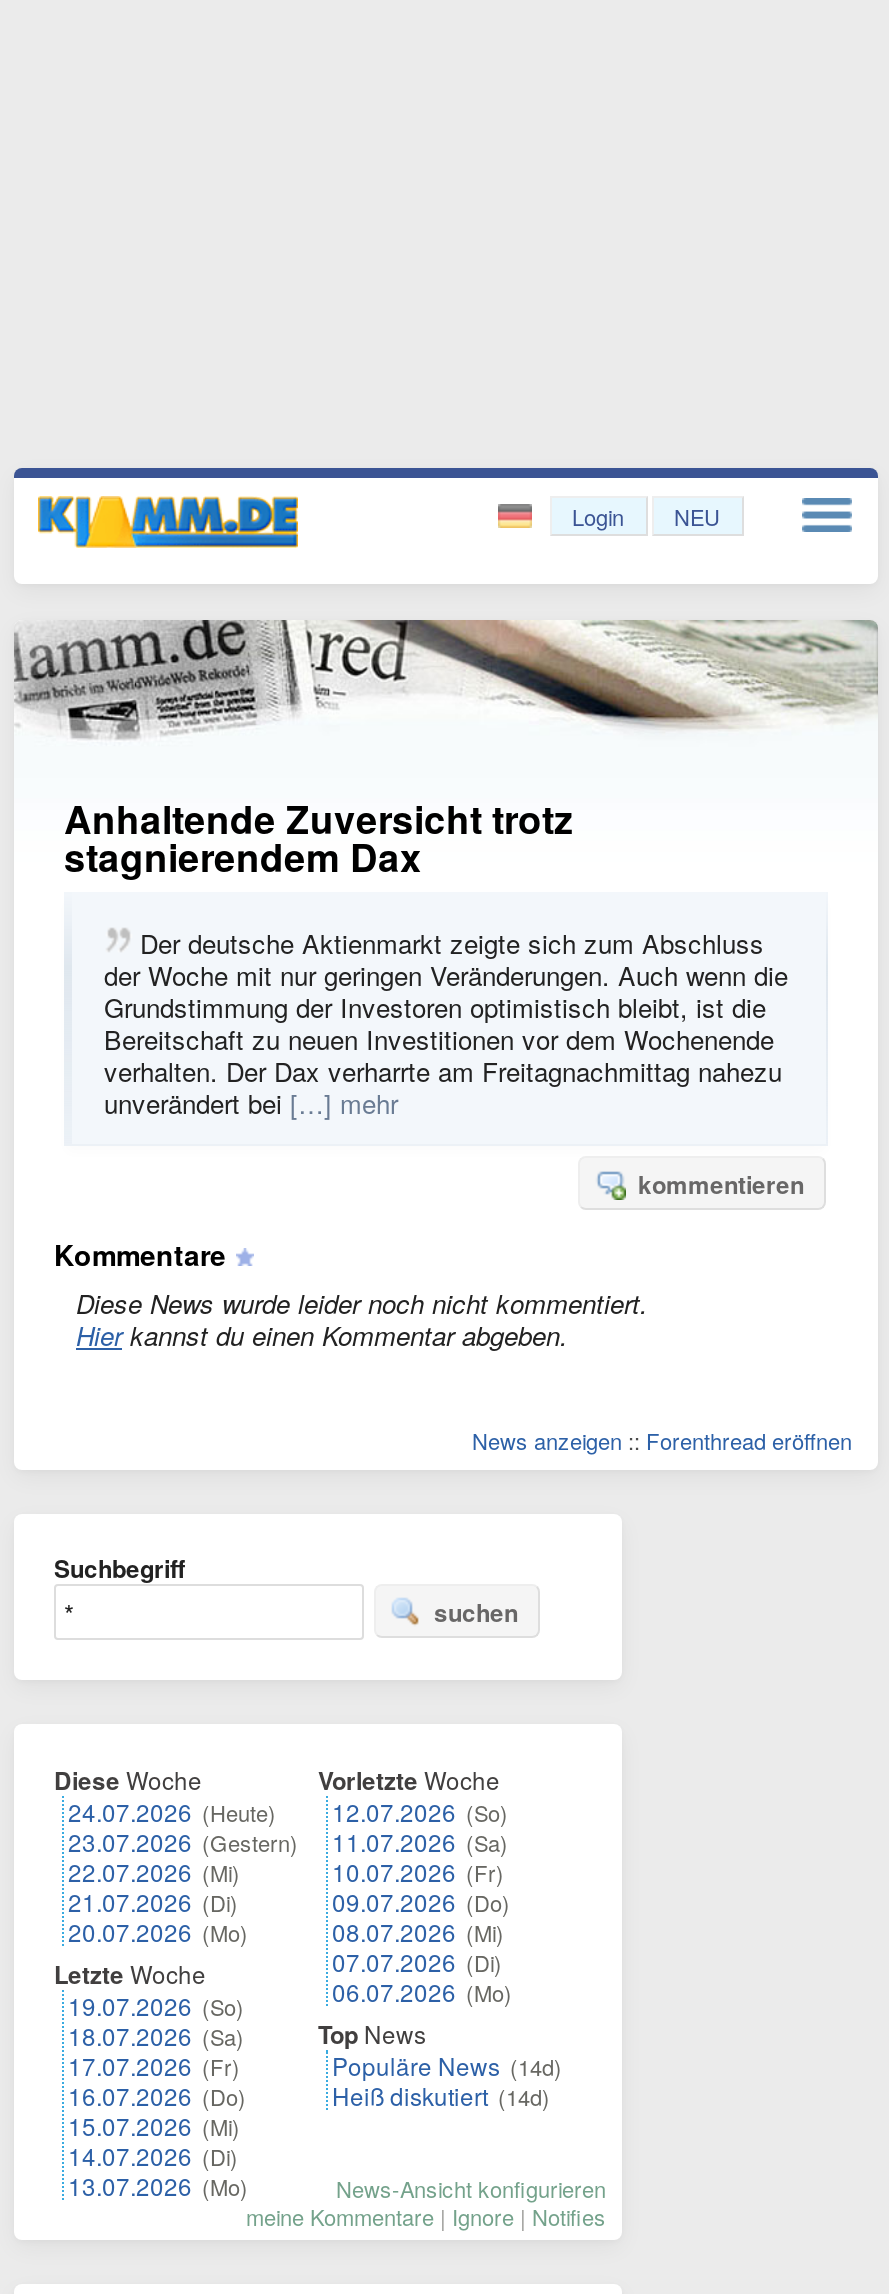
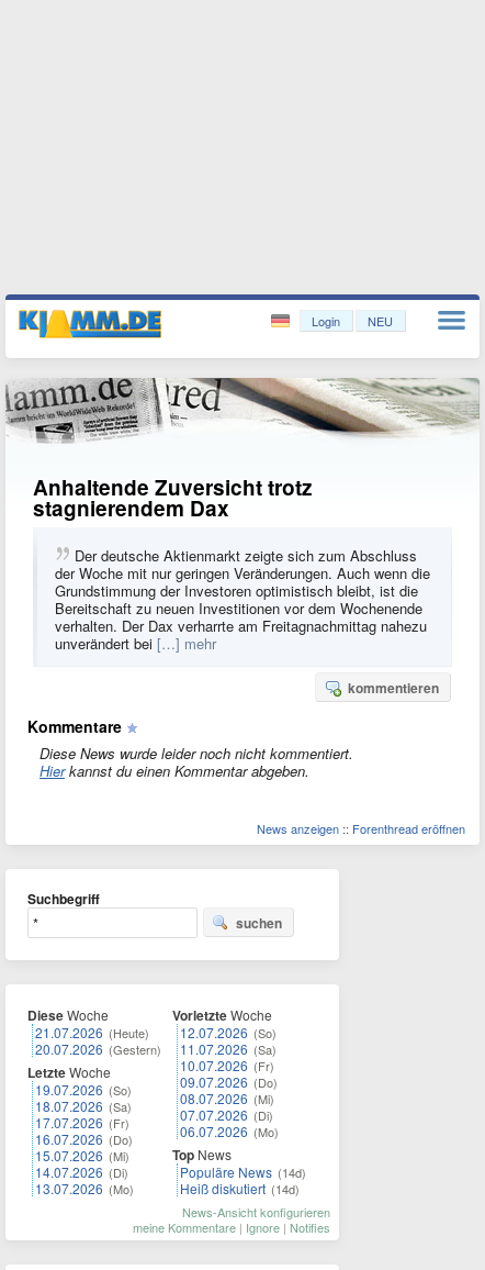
- 24.07.2026 (Heute)
- 23.07.2026 (Gestern)
- 22.07.2026 (Mi)
- 21.07.2026 (Di)
- 20.07.2026 (Mo)
+ 21.07.2026 (Heute)
+ 20.07.2026 (Gestern)

moved up: Letzte Woche | 19.07.2026 (So) | 18.07.2026 (Sa) | 17.07.2026 (Fr) | 16.07.2026 (Do) | 15.07.2026 (Mi) | 14.07.2026 (Di) | 13.07.2026 (Mo)
